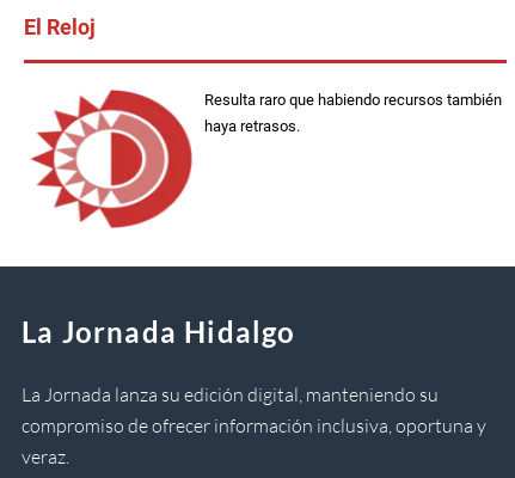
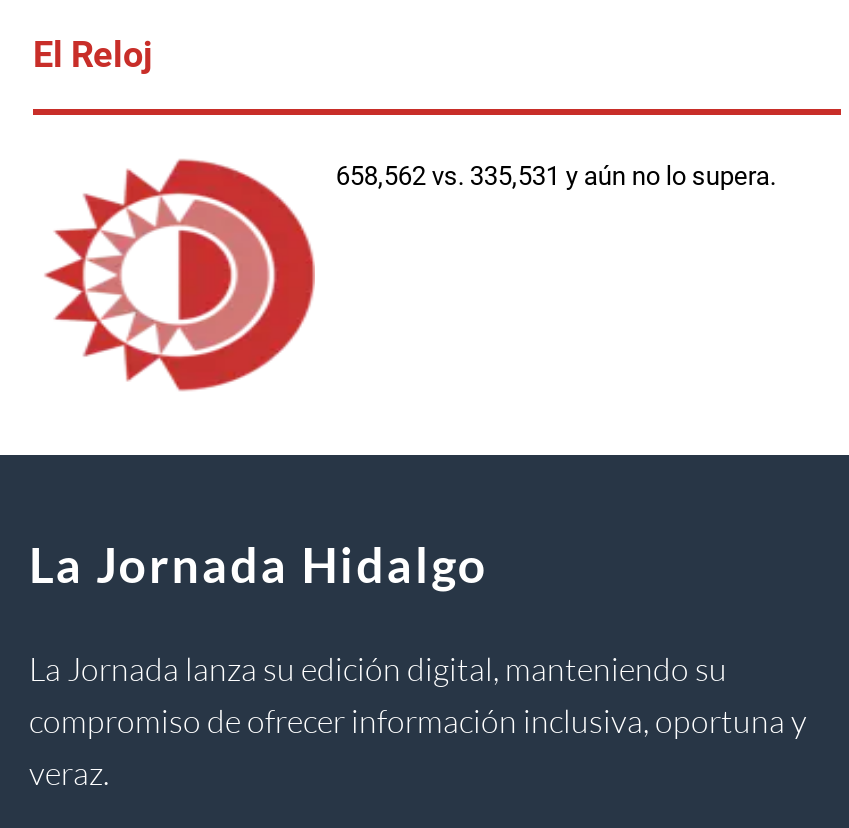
- Resulta raro que habiendo recursos también
- haya retrasos.
+ 658,562 vs. 335,531 y aún no lo supera.
